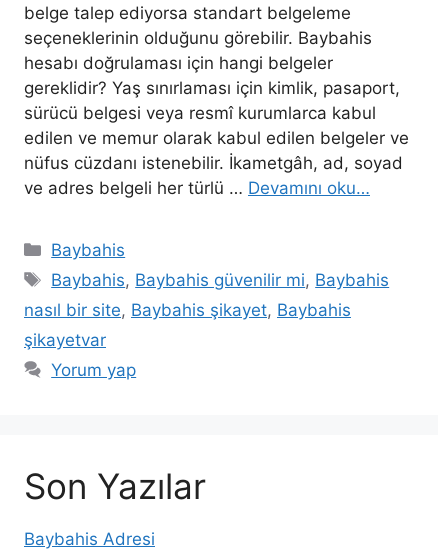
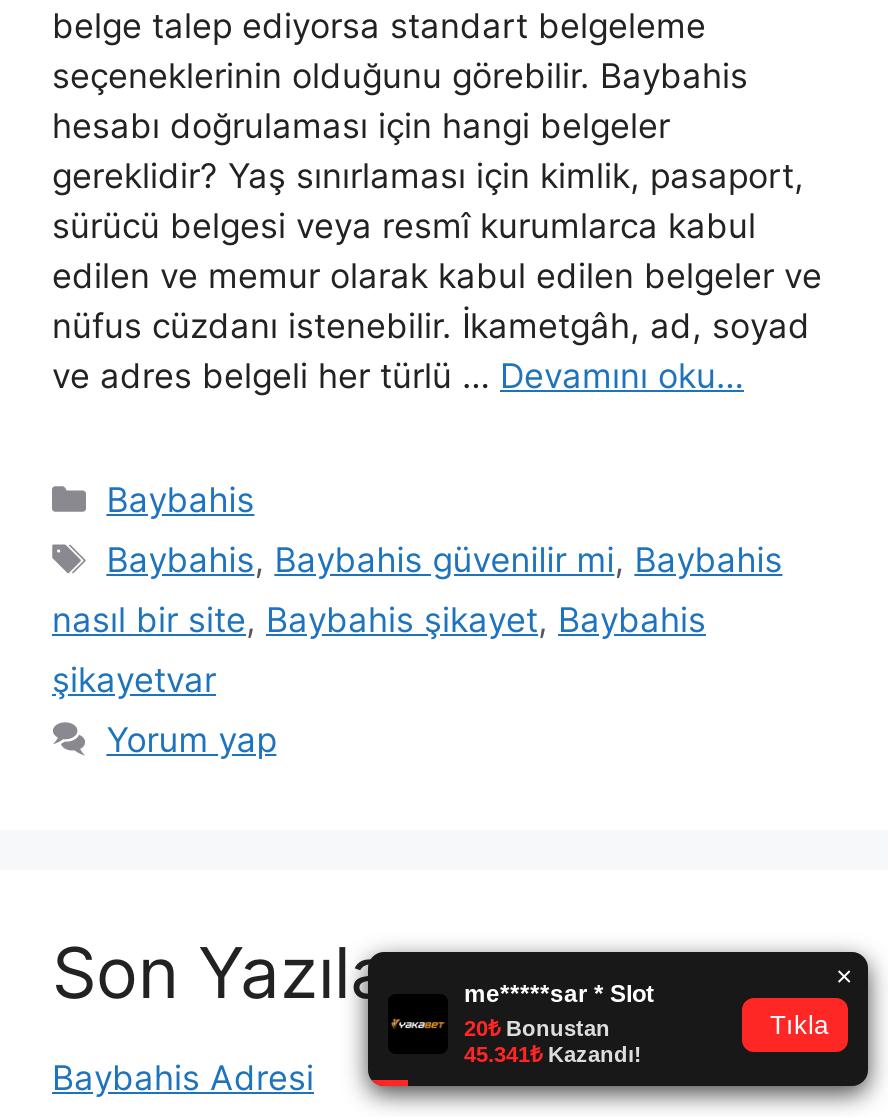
+ [image]
